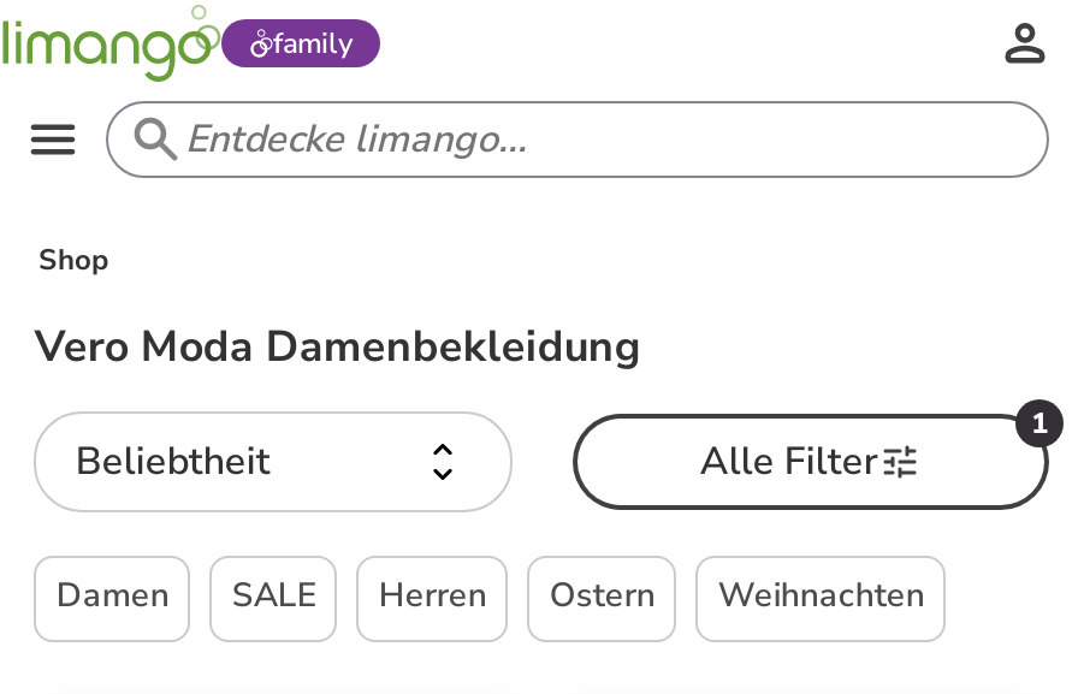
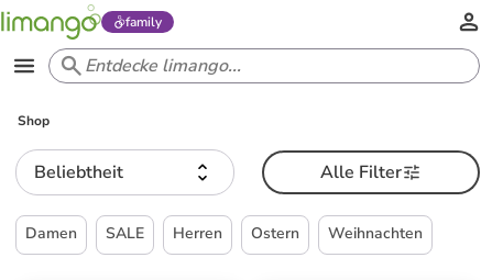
- Vero Moda Damenbekleidung

- 1
